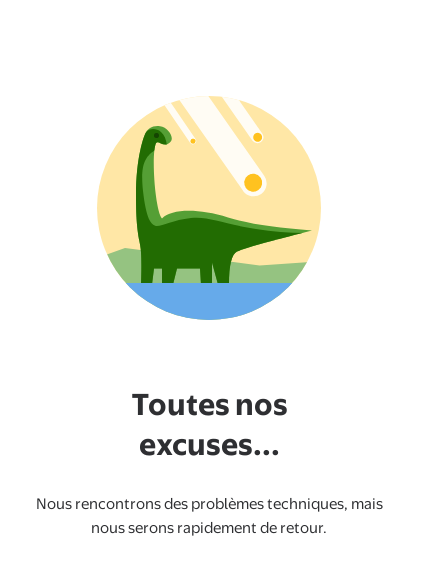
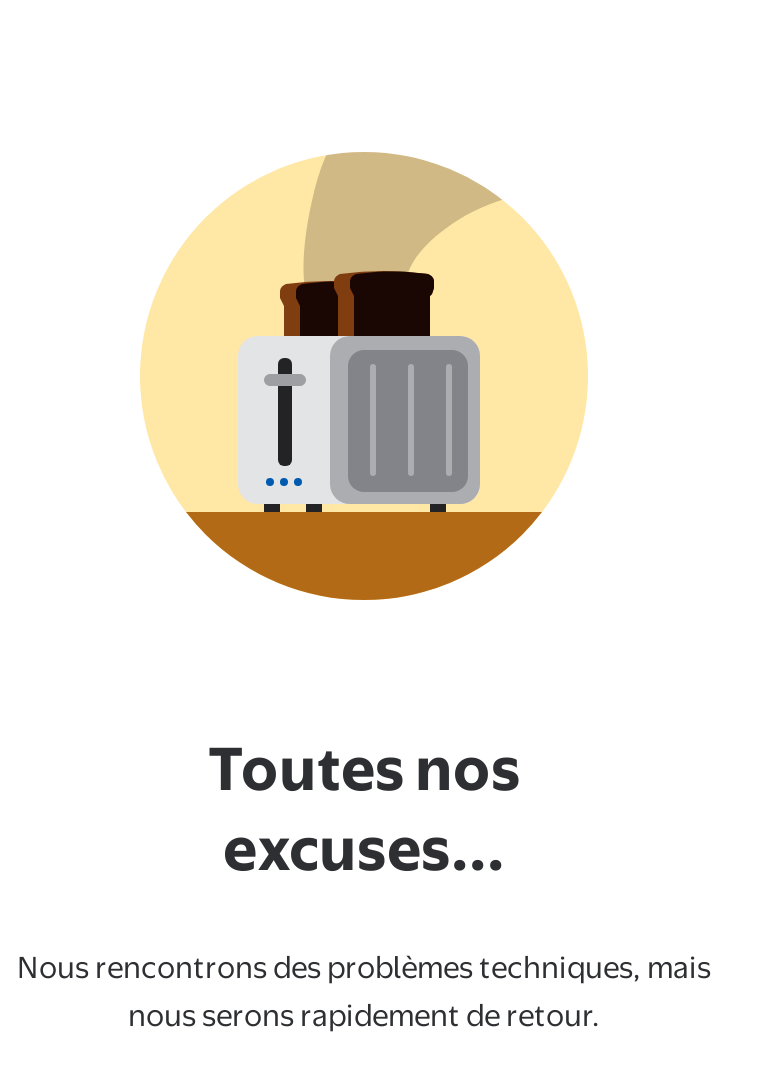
- [image]
+ [image]
